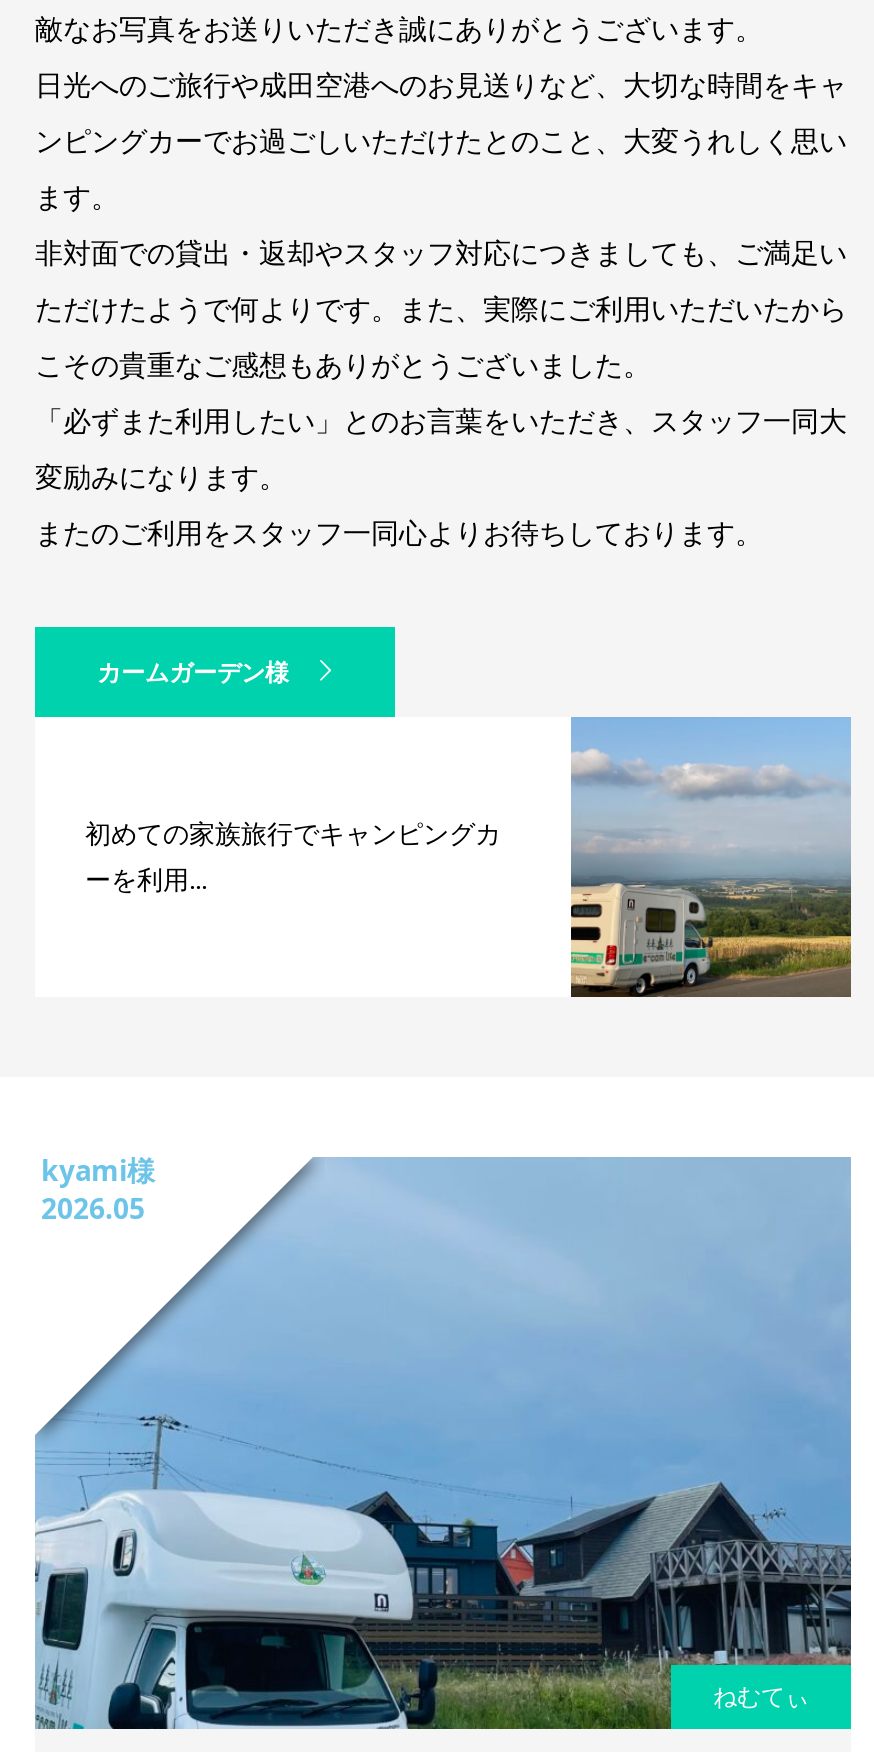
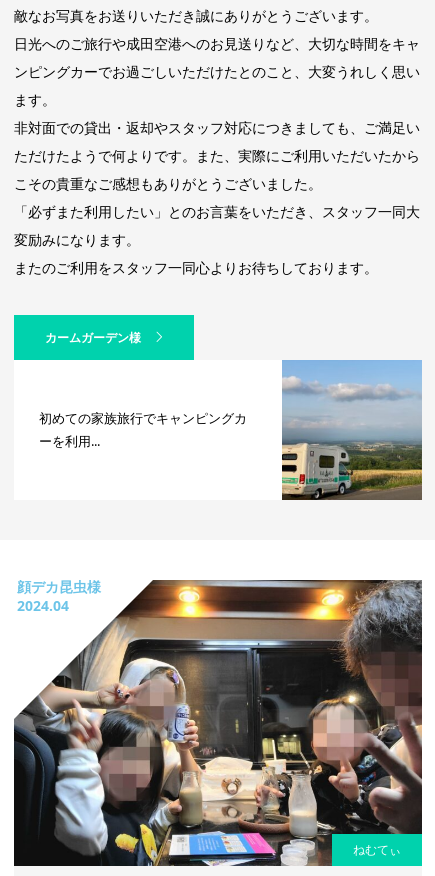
- [image]
- kyami様
- 2026.05
+ [image]
+ 顔デカ昆虫様
+ 2024.04
